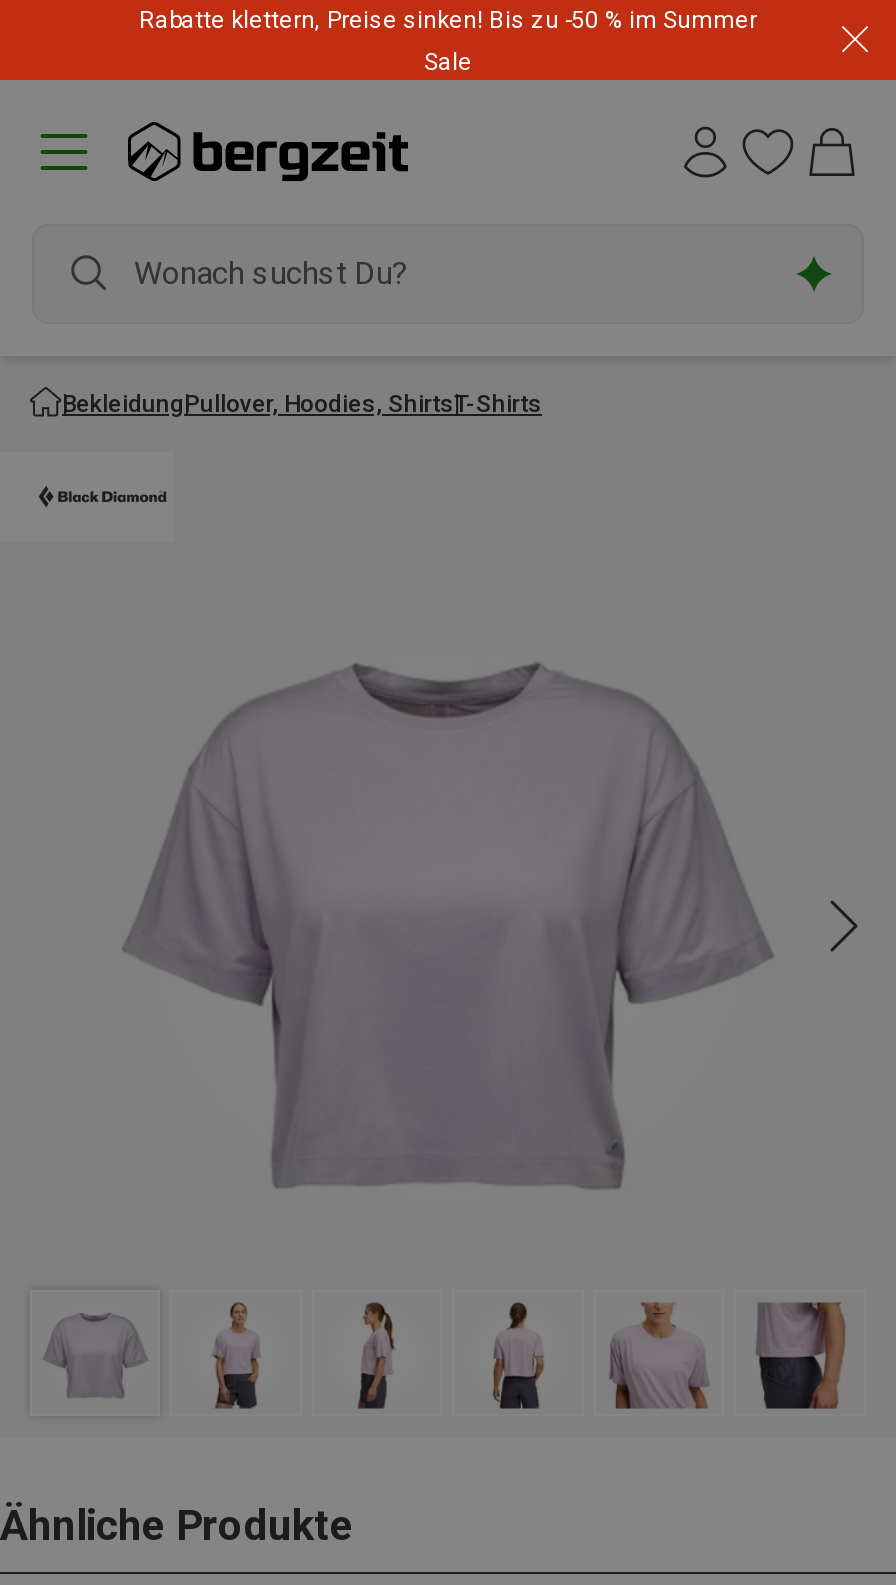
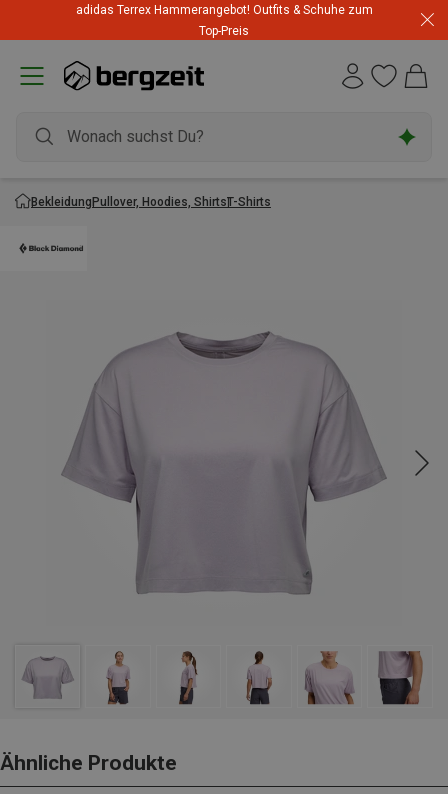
- Rabatte klettern, Preise sinken! Bis zu -50 % im Summer
+ adidas Terrex Hammerangebot! Outfits & Schuhe zum

- Sale
+ Top-Preis
